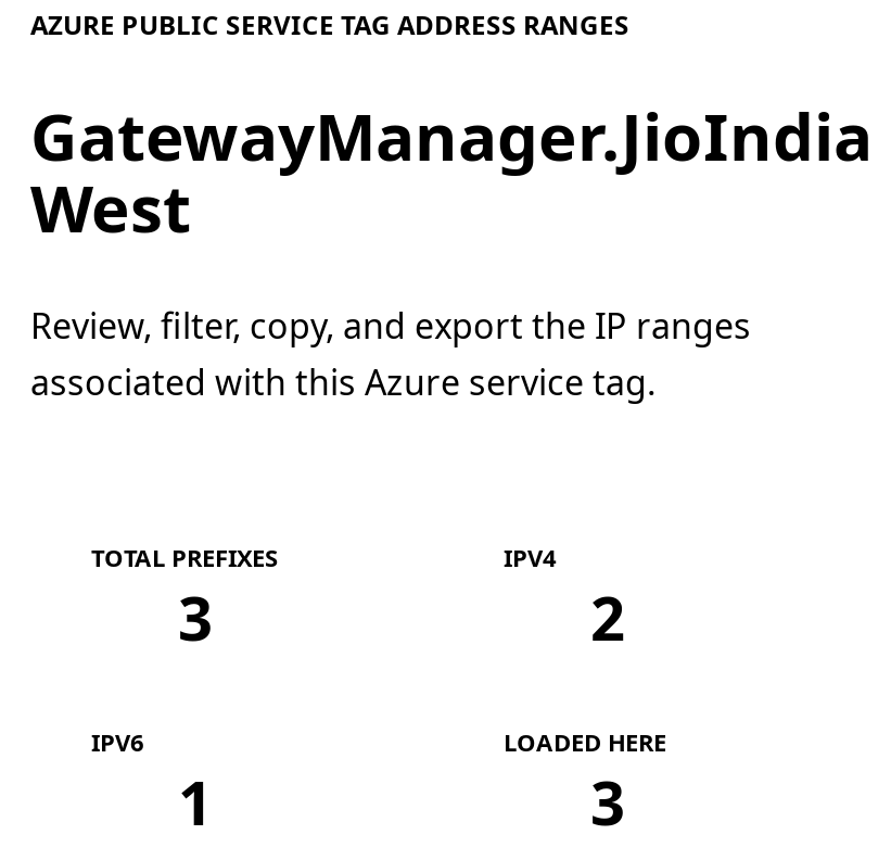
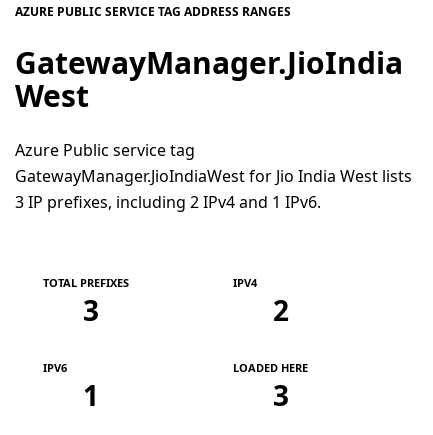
- Review, filter, copy, and export the IP ranges
- associated with this Azure service tag.
+ Azure Public service tag
+ GatewayManager.JioIndiaWest for Jio India West lists
+ 3 IP prefixes, including 2 IPv4 and 1 IPv6.
